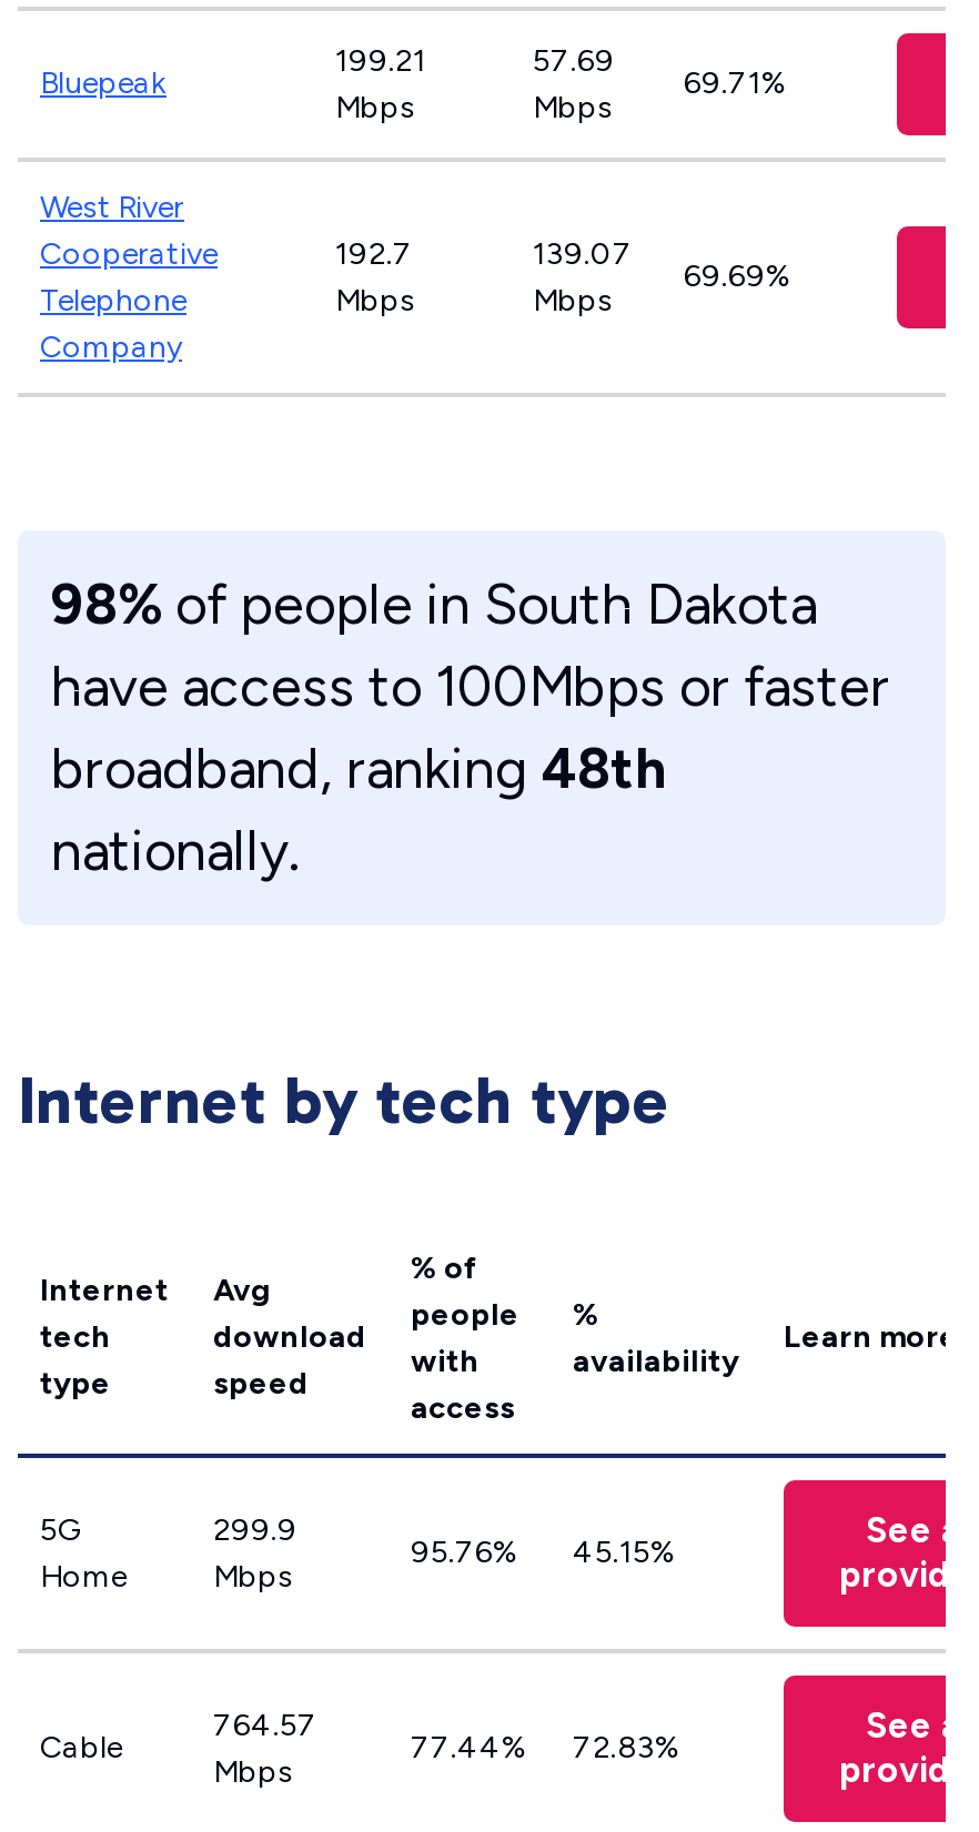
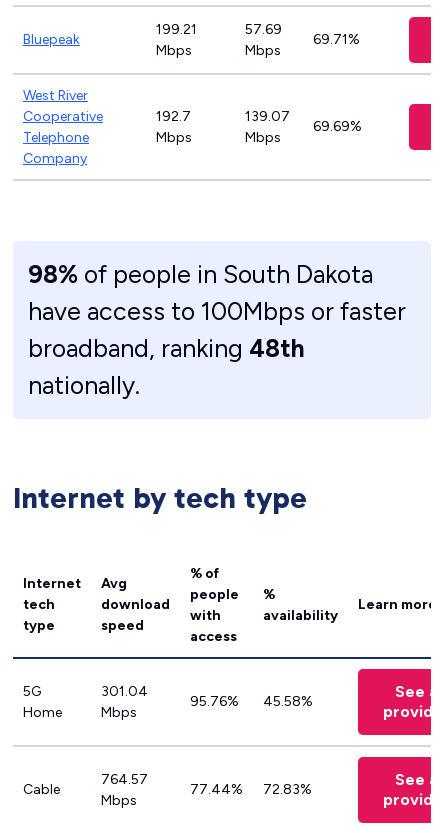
- 299.9
+ 301.04

- 95.76% 45.15%
+ 95.76% 45.58%
